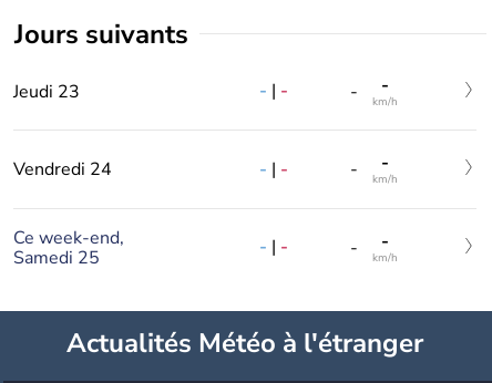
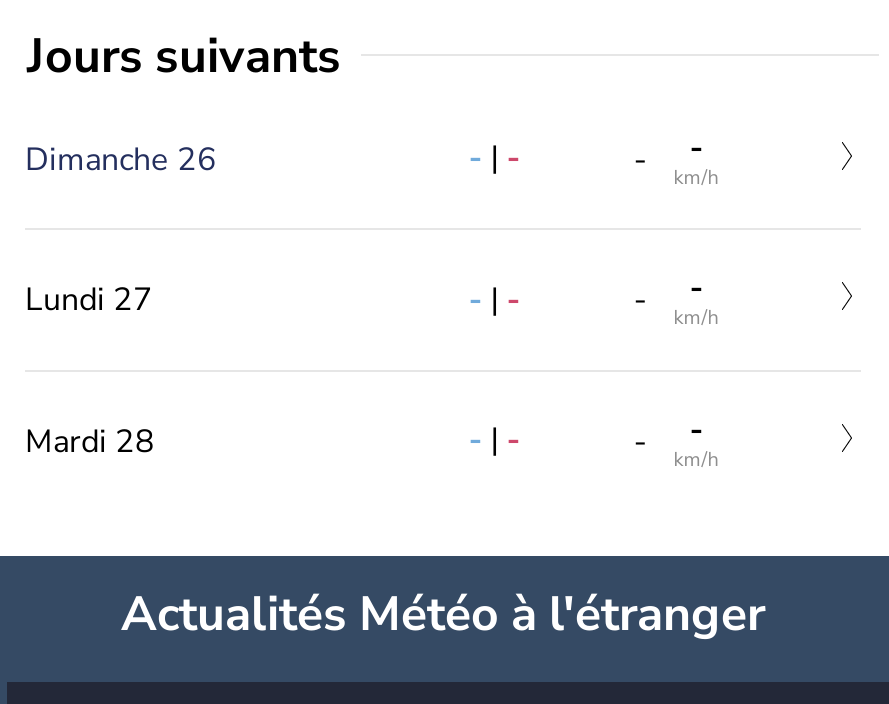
- Jeudi 23
+ Dimanche 26

- Vendredi 24
+ Lundi 27

- Ce week-end,
- Samedi 25
+ Mardi 28
